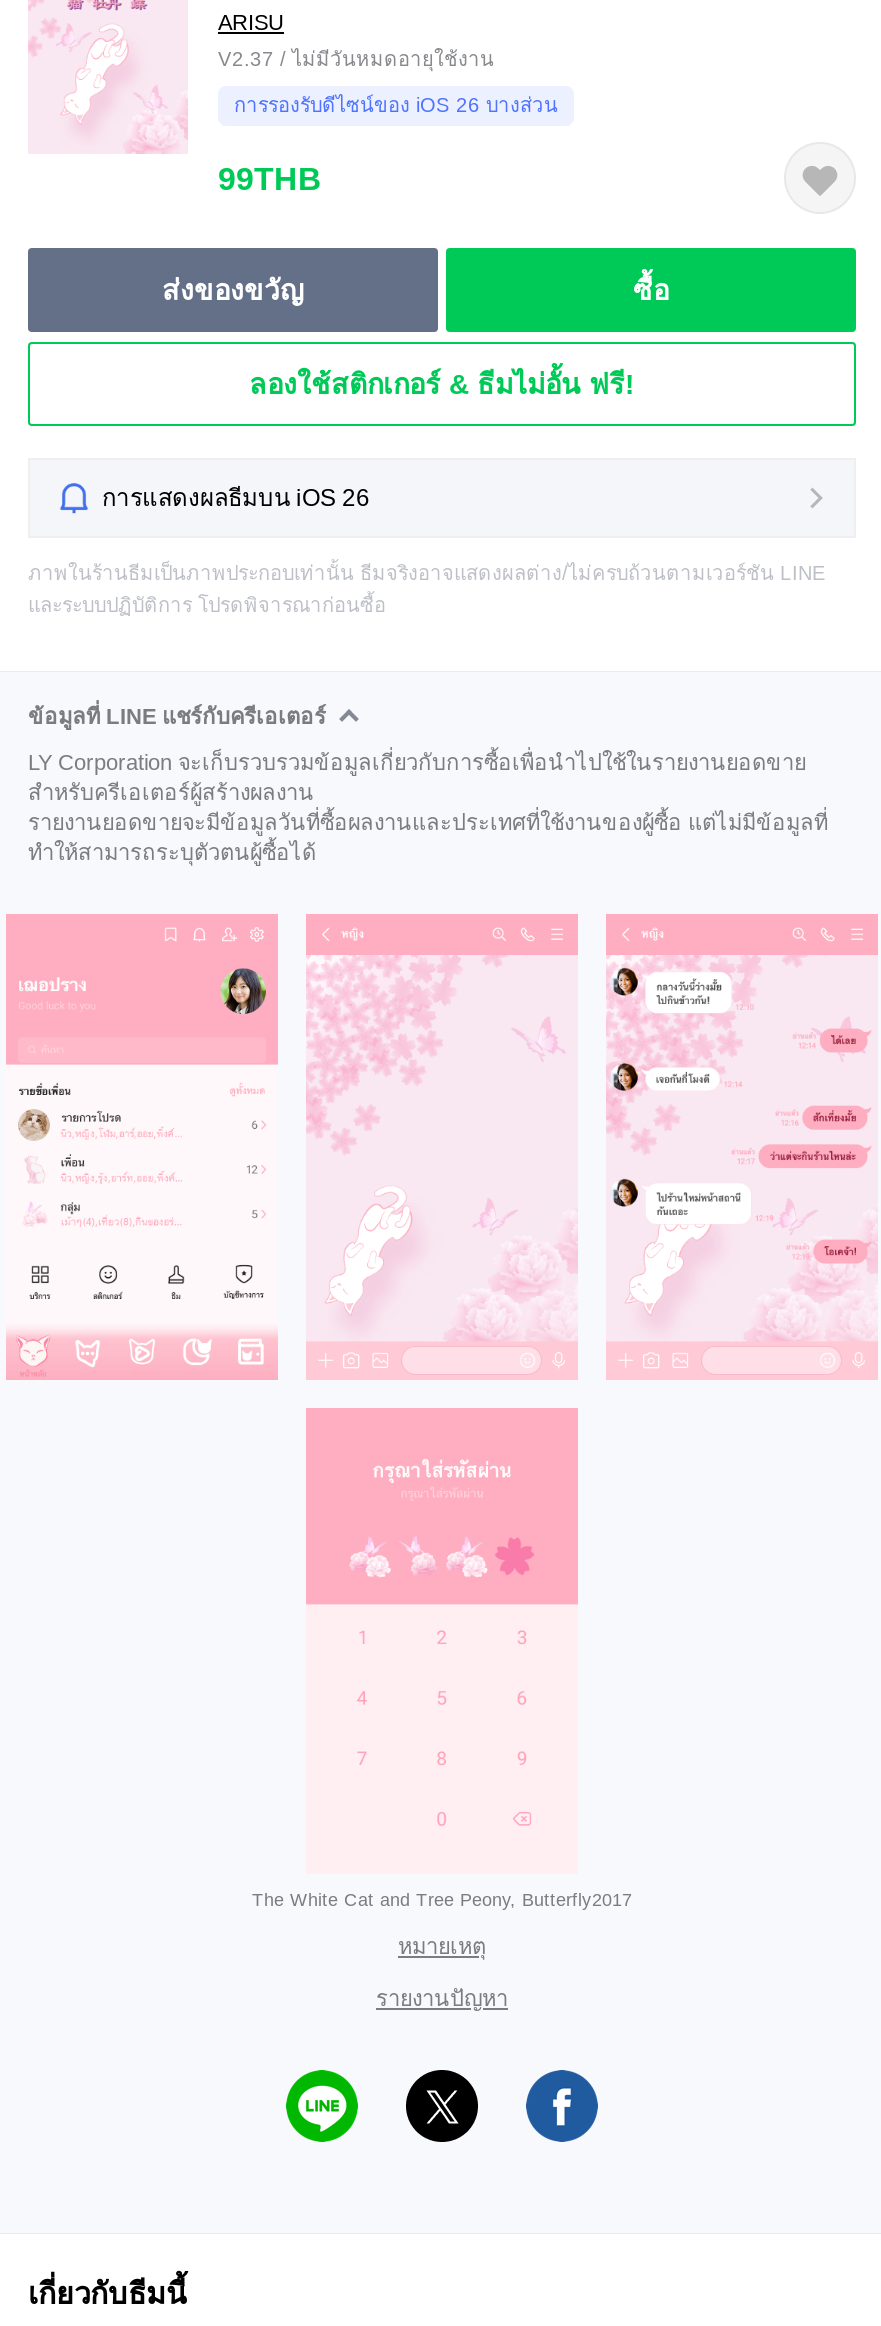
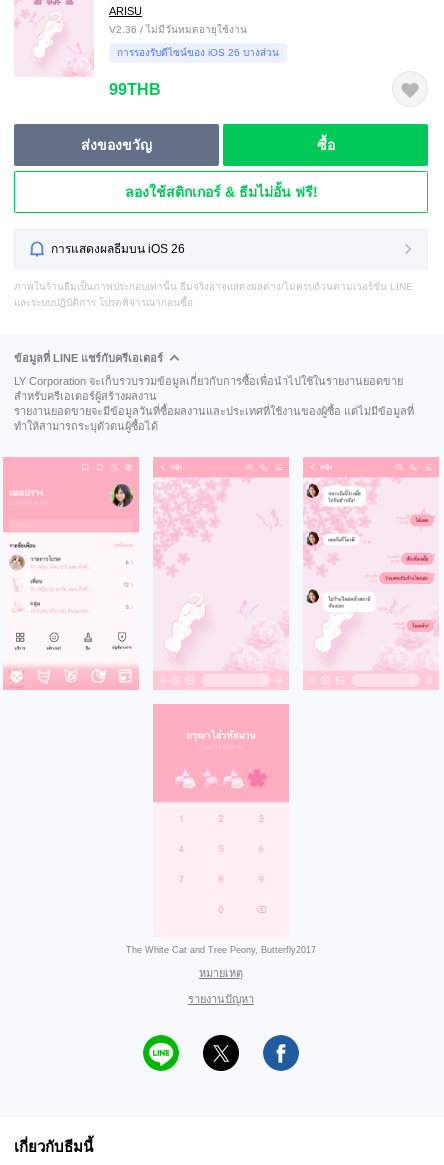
- V2.37 / ไม่มีวันหมดอายุใช้งาน
+ V2.36 / ไม่มีวันหมดอายุใช้งาน
